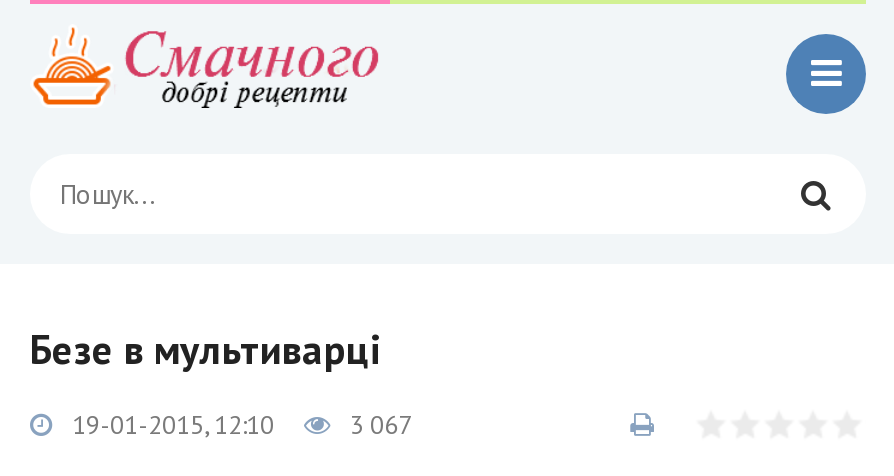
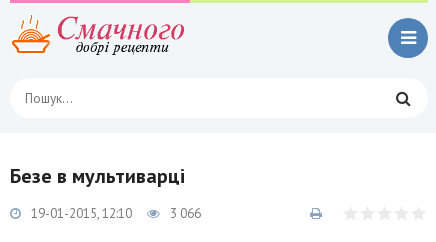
- 3 067
+ 3 066
